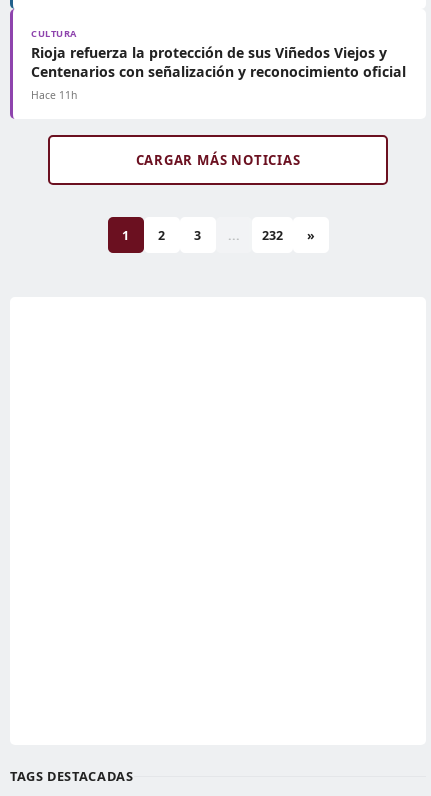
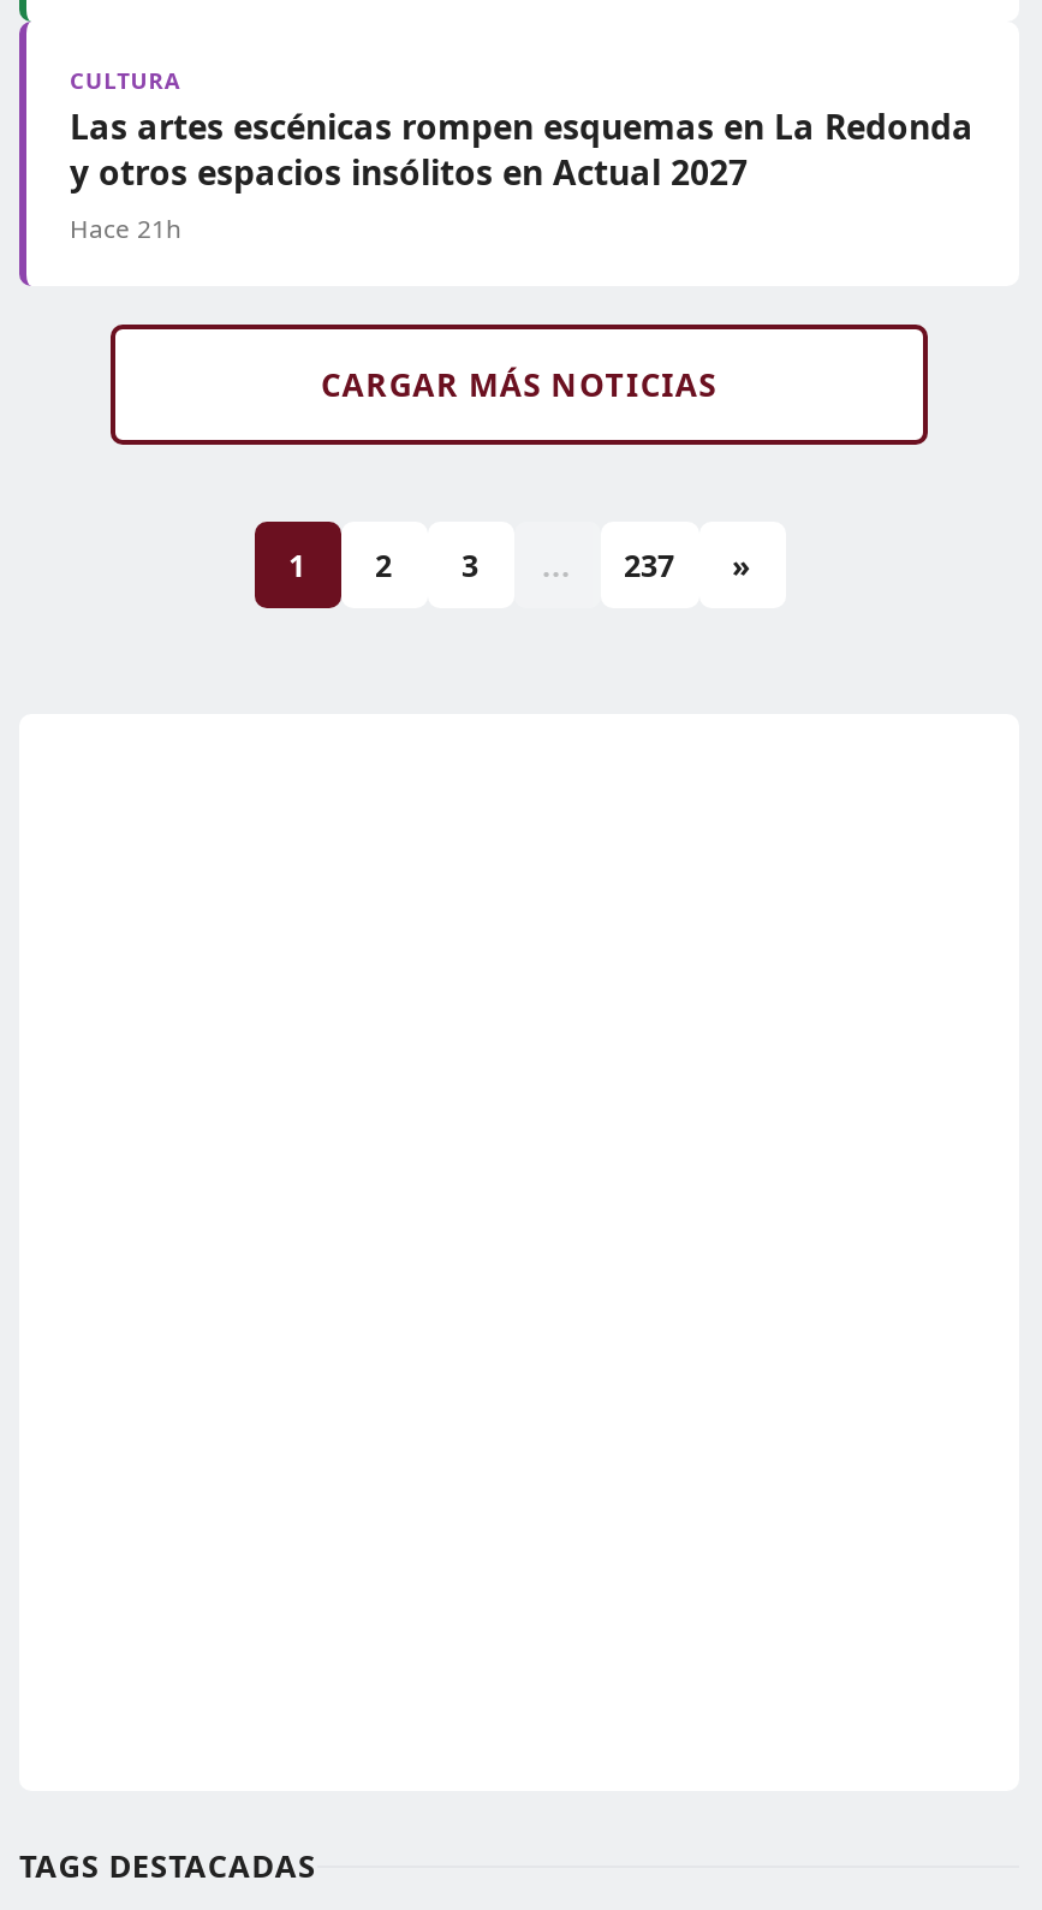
- Rioja refuerza la protección de sus Viñedos Viejos y
- Centenarios con señalización y reconocimiento oficial
- Hace 11h
+ Las artes escénicas rompen esquemas en La Redonda
+ y otros espacios insólitos en Actual 2027
+ Hace 21h

- 232
+ 237
